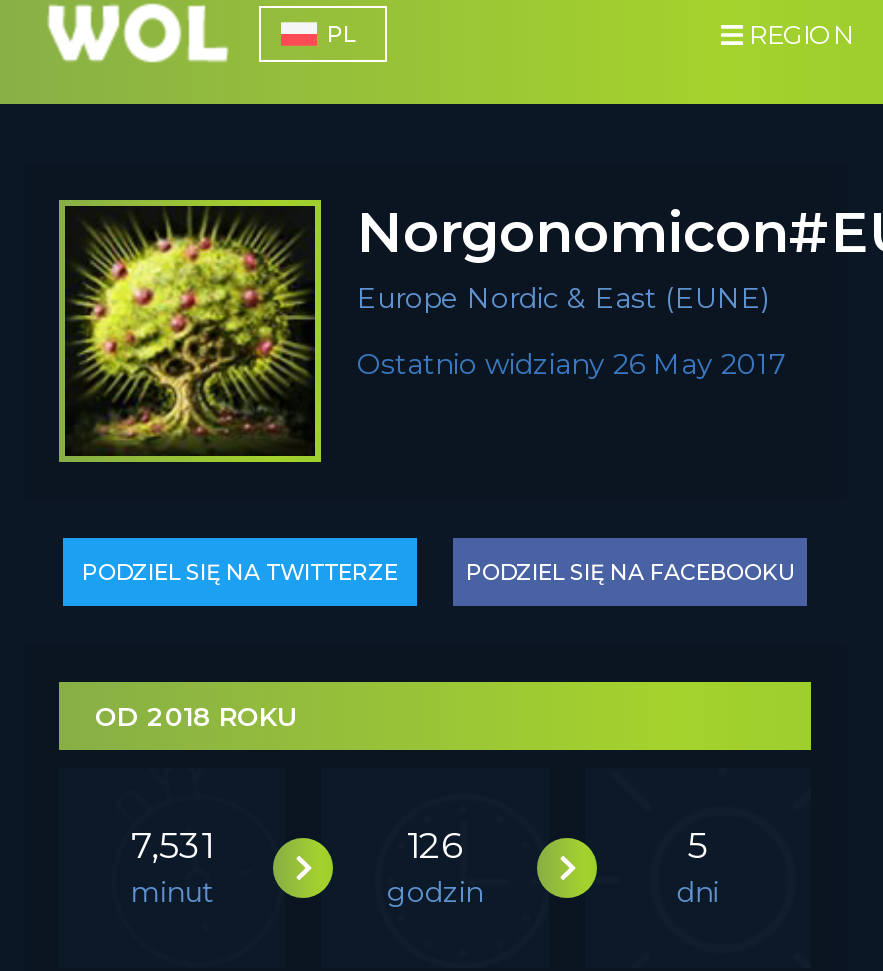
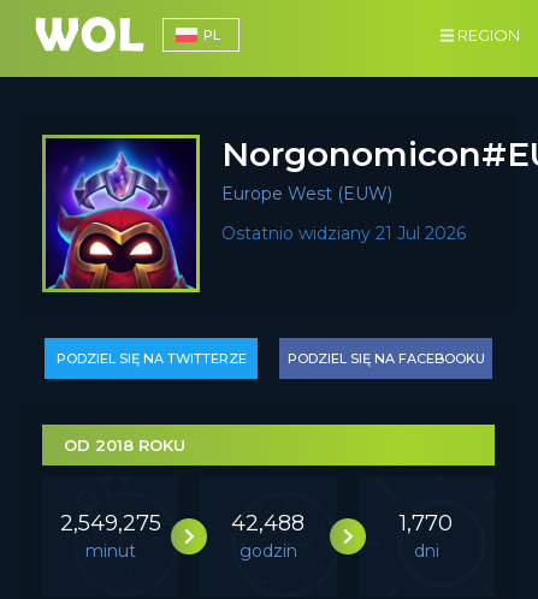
- [image]
- Europe Nordic & East (EUNE)
+ [image]
+ Europe West (EUW)

- Ostatnio widziany 26 May 2017
+ Ostatnio widziany 21 Jul 2026

- 7,531
+ 2,549,275

- 126
+ 42,488

- 5
+ 1,770
